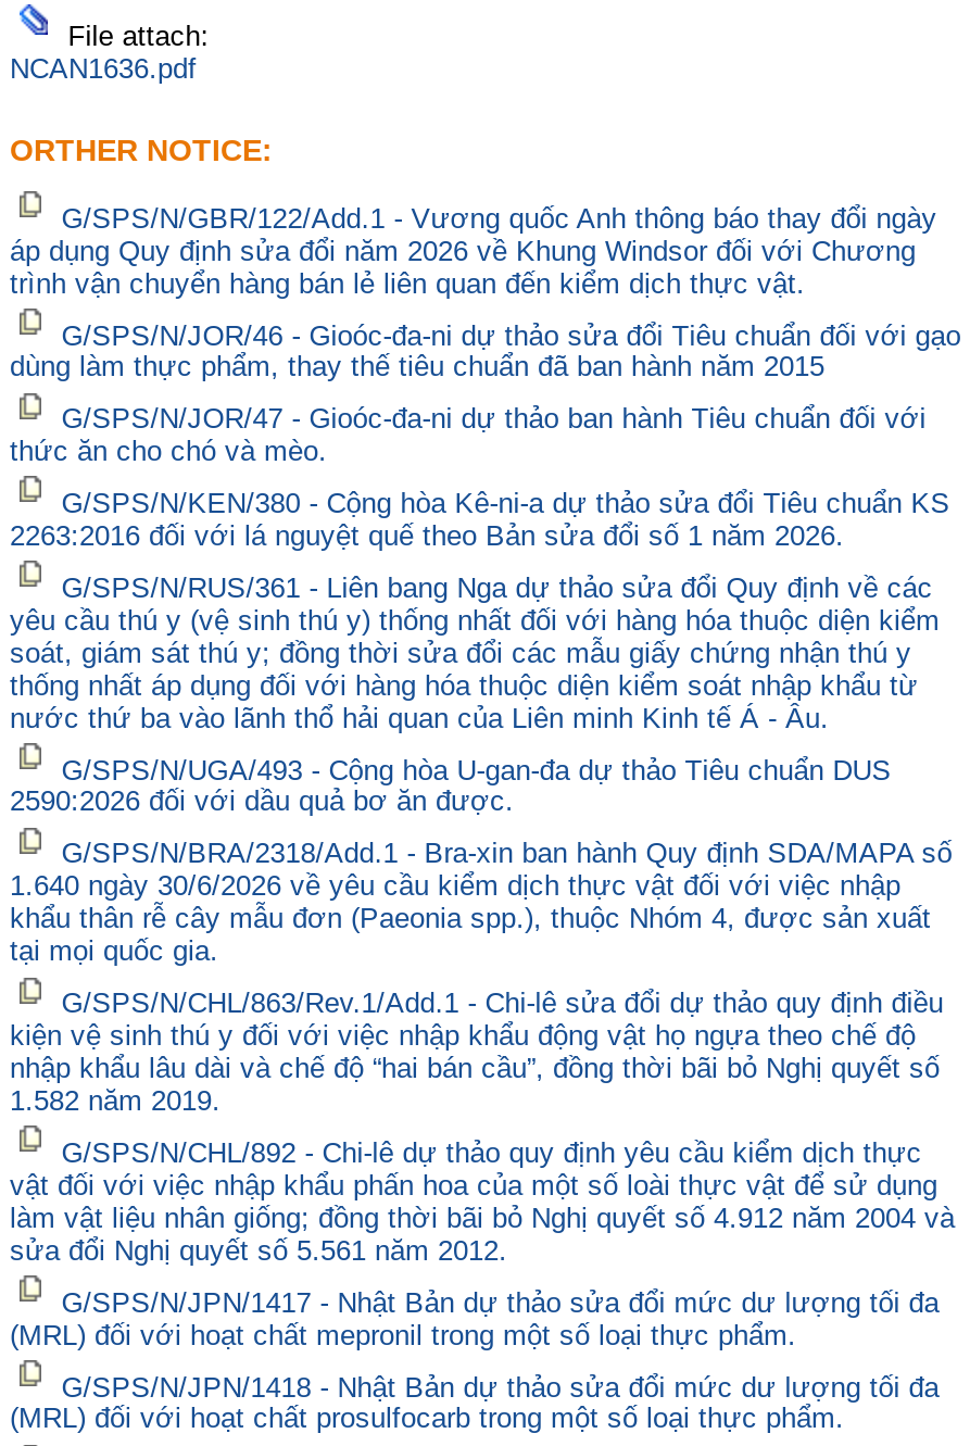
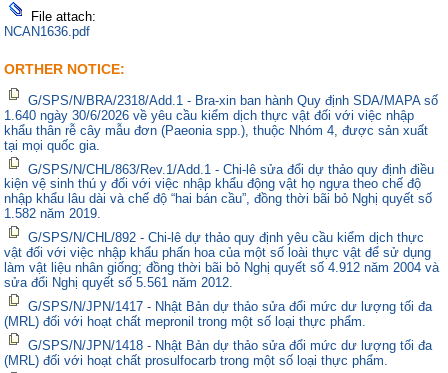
- G/SPS/N/GBR/122/Add.1 - Vương quốc Anh thông báo thay đổi ngày
- áp dụng Quy định sửa đổi năm 2026 về Khung Windsor đối với Chương
- trình vận chuyển hàng bán lẻ liên quan đến kiểm dịch thực vật.
- G/SPS/N/JOR/46 - Gioóc-đa-ni dự thảo sửa đổi Tiêu chuẩn đối với gạo
- dùng làm thực phẩm, thay thế tiêu chuẩn đã ban hành năm 2015
- G/SPS/N/JOR/47 - Gioóc-đa-ni dự thảo ban hành Tiêu chuẩn đối với
- thức ăn cho chó và mèo.
- G/SPS/N/KEN/380 - Cộng hòa Kê-ni-a dự thảo sửa đổi Tiêu chuẩn KS
- 2263:2016 đối với lá nguyệt quế theo Bản sửa đổi số 1 năm 2026.
- G/SPS/N/RUS/361 - Liên bang Nga dự thảo sửa đổi Quy định về các
- yêu cầu thú y (vệ sinh thú y) thống nhất đối với hàng hóa thuộc diện kiểm
- soát, giám sát thú y; đồng thời sửa đổi các mẫu giấy chứng nhận thú y
- thống nhất áp dụng đối với hàng hóa thuộc diện kiểm soát nhập khẩu từ
- nước thứ ba vào lãnh thổ hải quan của Liên minh Kinh tế Á - Âu.
- G/SPS/N/UGA/493 - Cộng hòa U-gan-đa dự thảo Tiêu chuẩn DUS
- 2590:2026 đối với dầu quả bơ ăn được.
